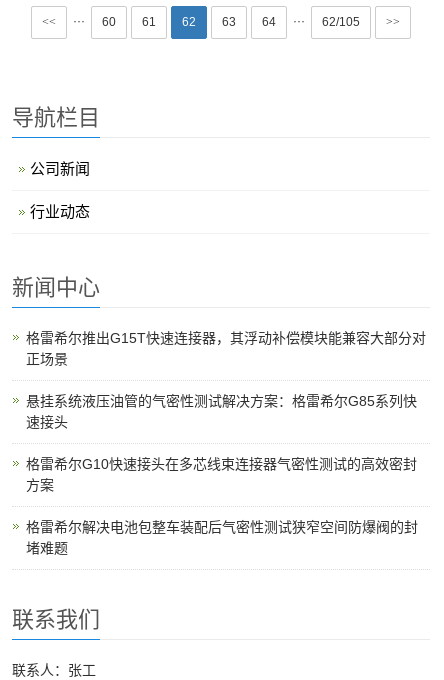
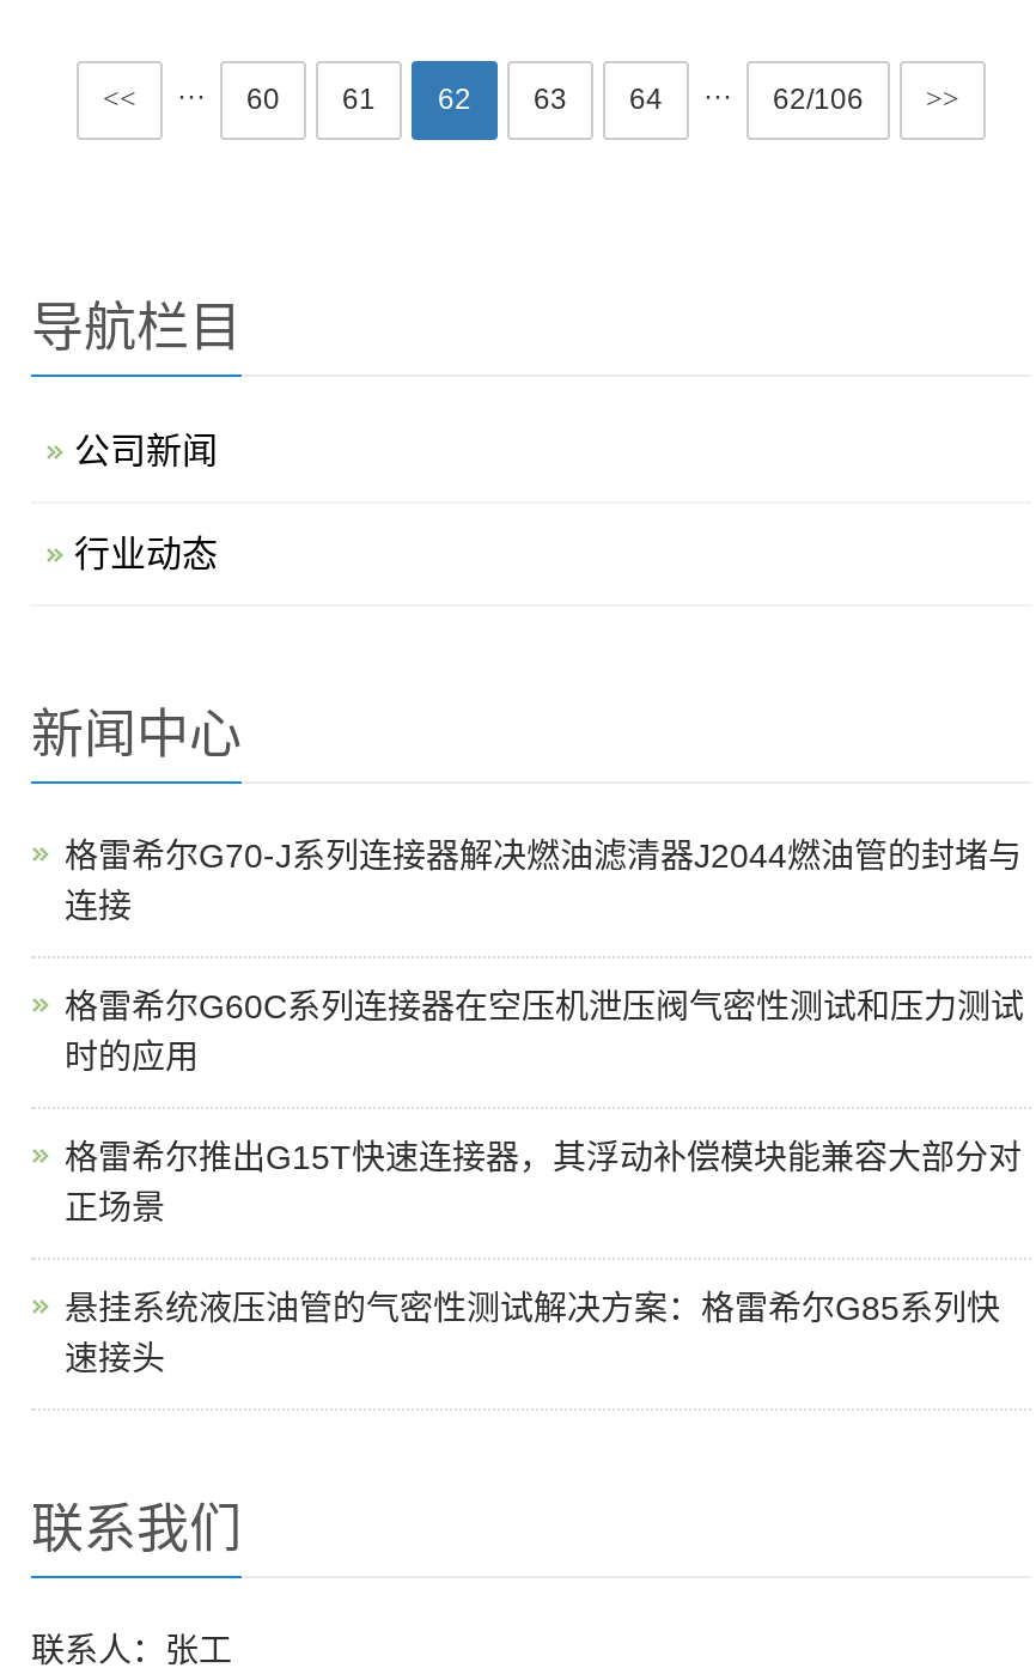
- 62/105
+ 62/106

+ 格雷希尔G70-J系列连接器解决燃油滤清器J2044燃油管的封堵与
+ 连接
+ 格雷希尔G60C系列连接器在空压机泄压阀气密性测试和压力测试
+ 时的应用

moved down: 格雷希尔推出G15T快速连接器，其浮动补偿模块能兼容大部分对 | 正场景 | 悬挂系统液压油管的气密性测试解决方案：格雷希尔G85系列快

- 格雷希尔G10快速接头在多芯线束连接器气密性测试的高效密封
- 方案
- 格雷希尔解决电池包整车装配后气密性测试狭窄空间防爆阀的封
- 堵难题
